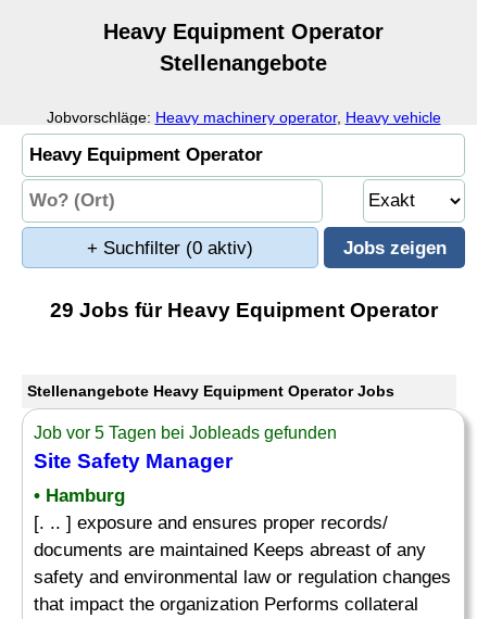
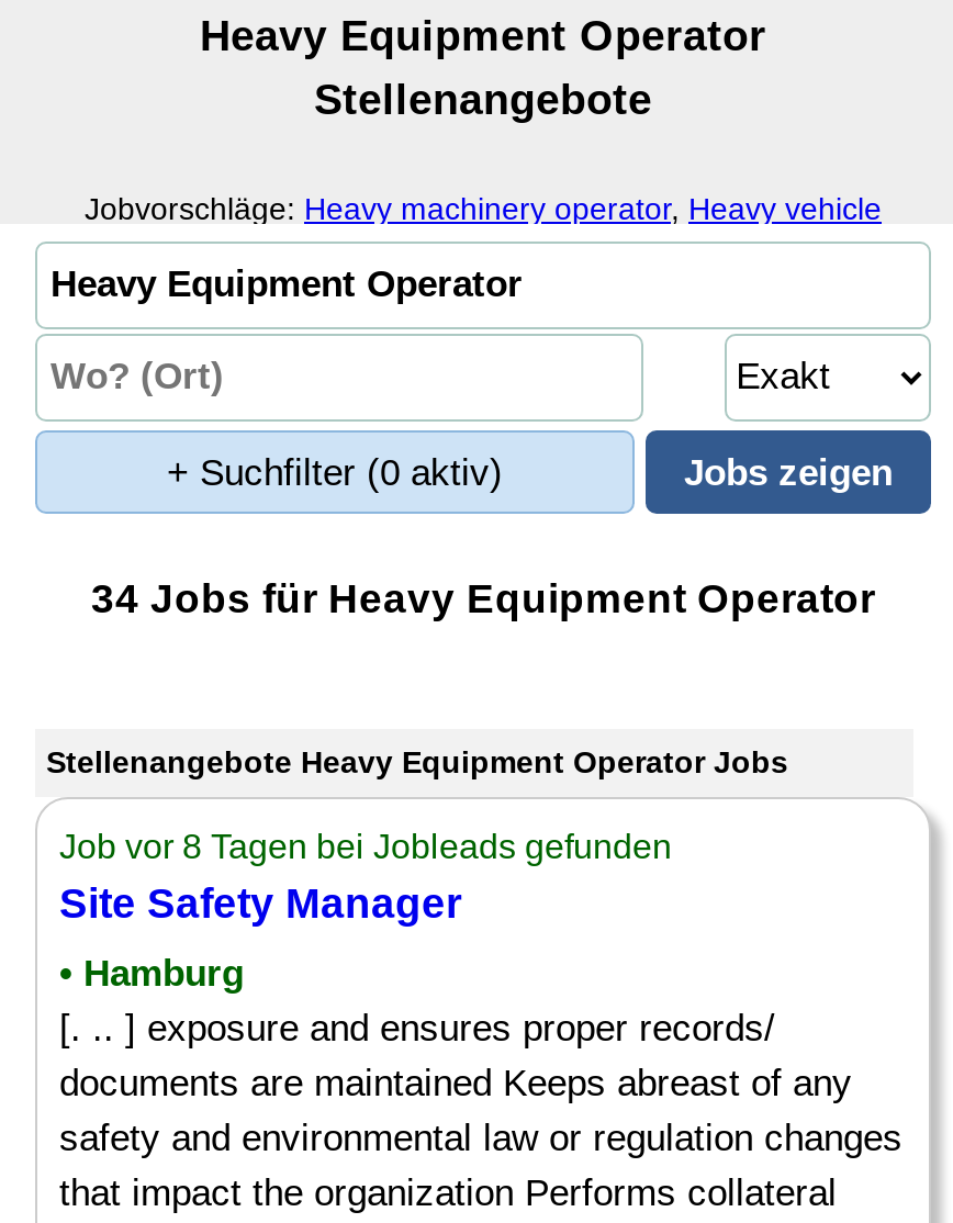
- 29 Jobs für Heavy Equipment Operator
+ 34 Jobs für Heavy Equipment Operator

- Job vor 5 Tagen bei Jobleads gefunden
+ Job vor 8 Tagen bei Jobleads gefunden
